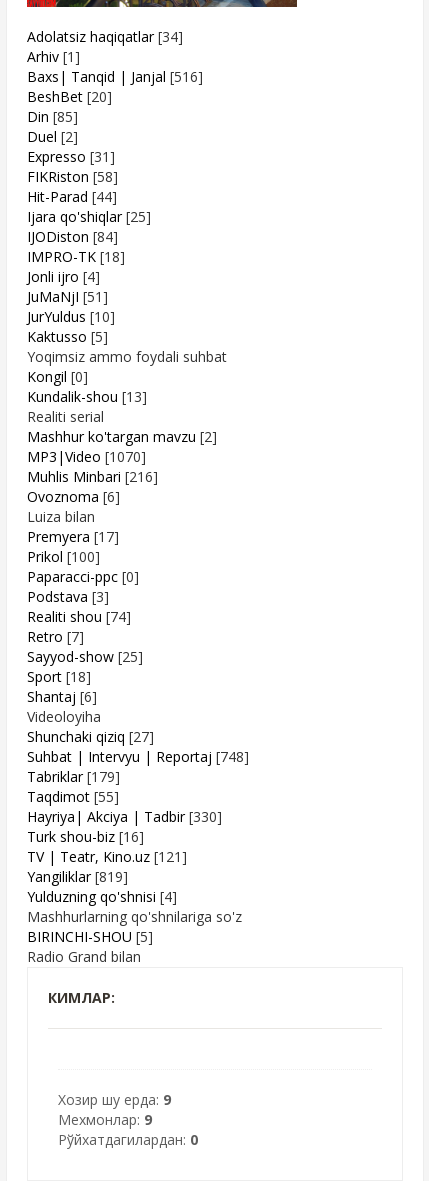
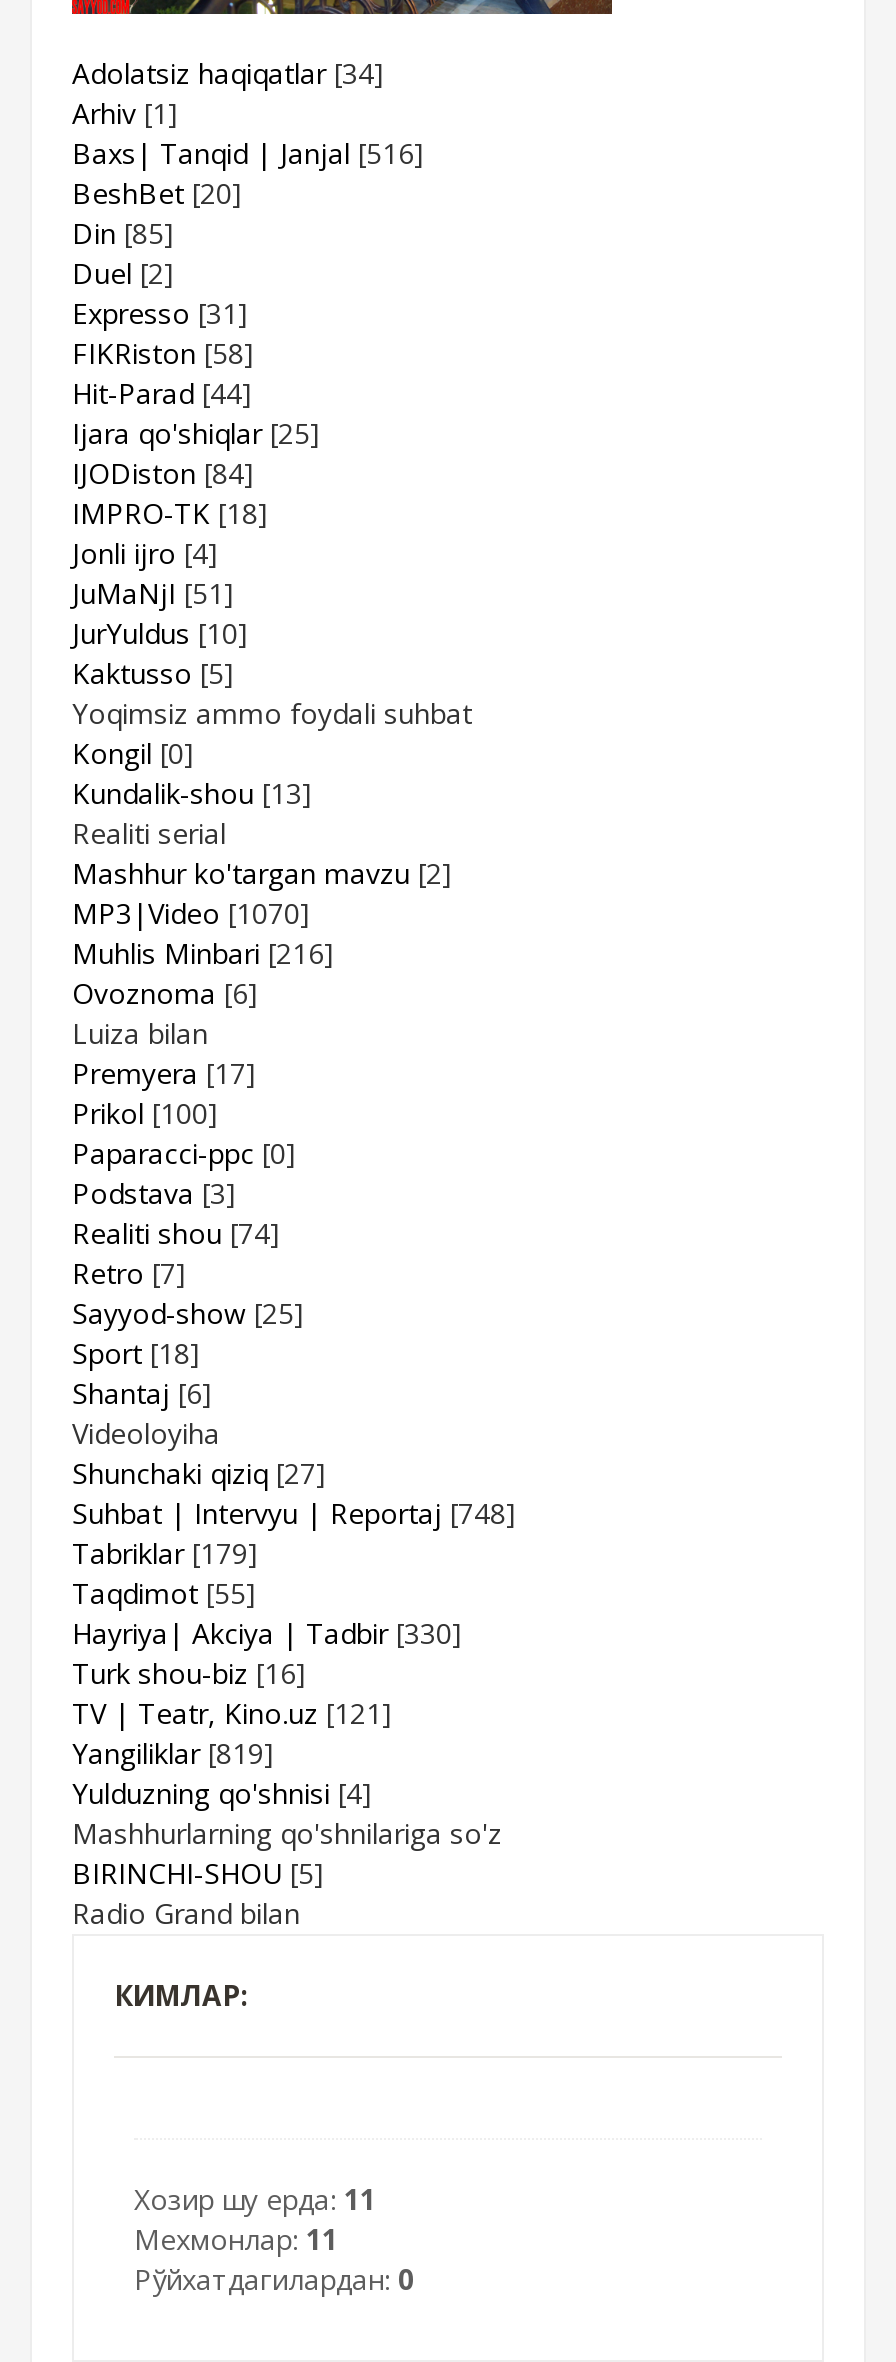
- Хозир шу ерда: 9
+ Хозир шу ерда: 11

- Мехмонлар: 9
+ Мехмонлар: 11
